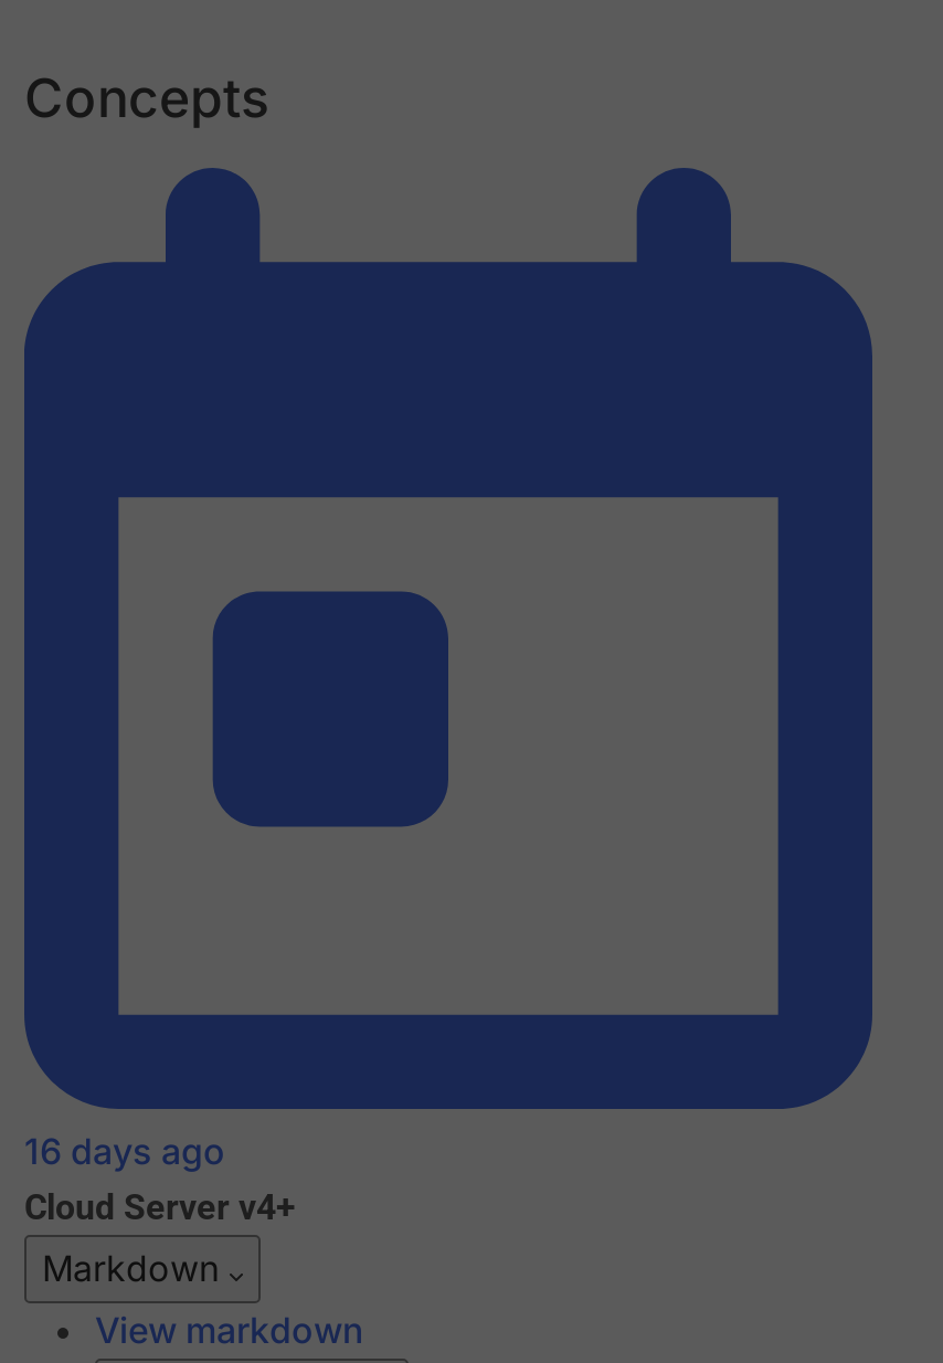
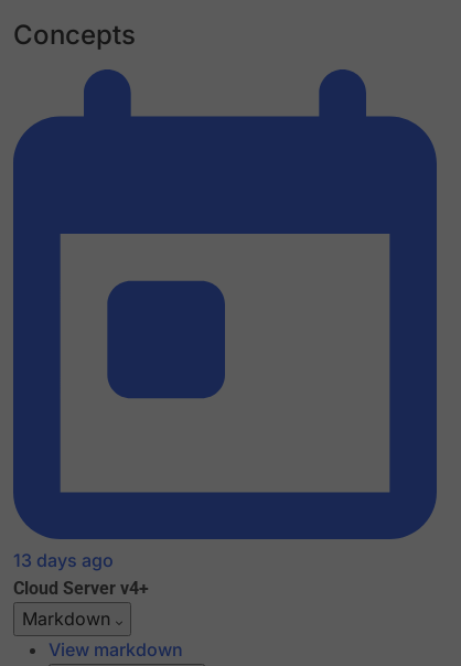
- 16 days ago
+ 13 days ago
